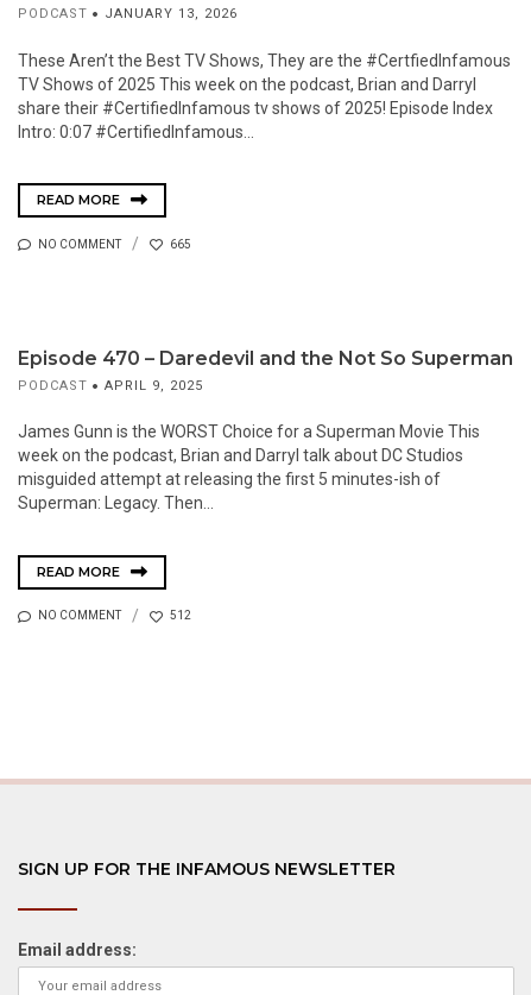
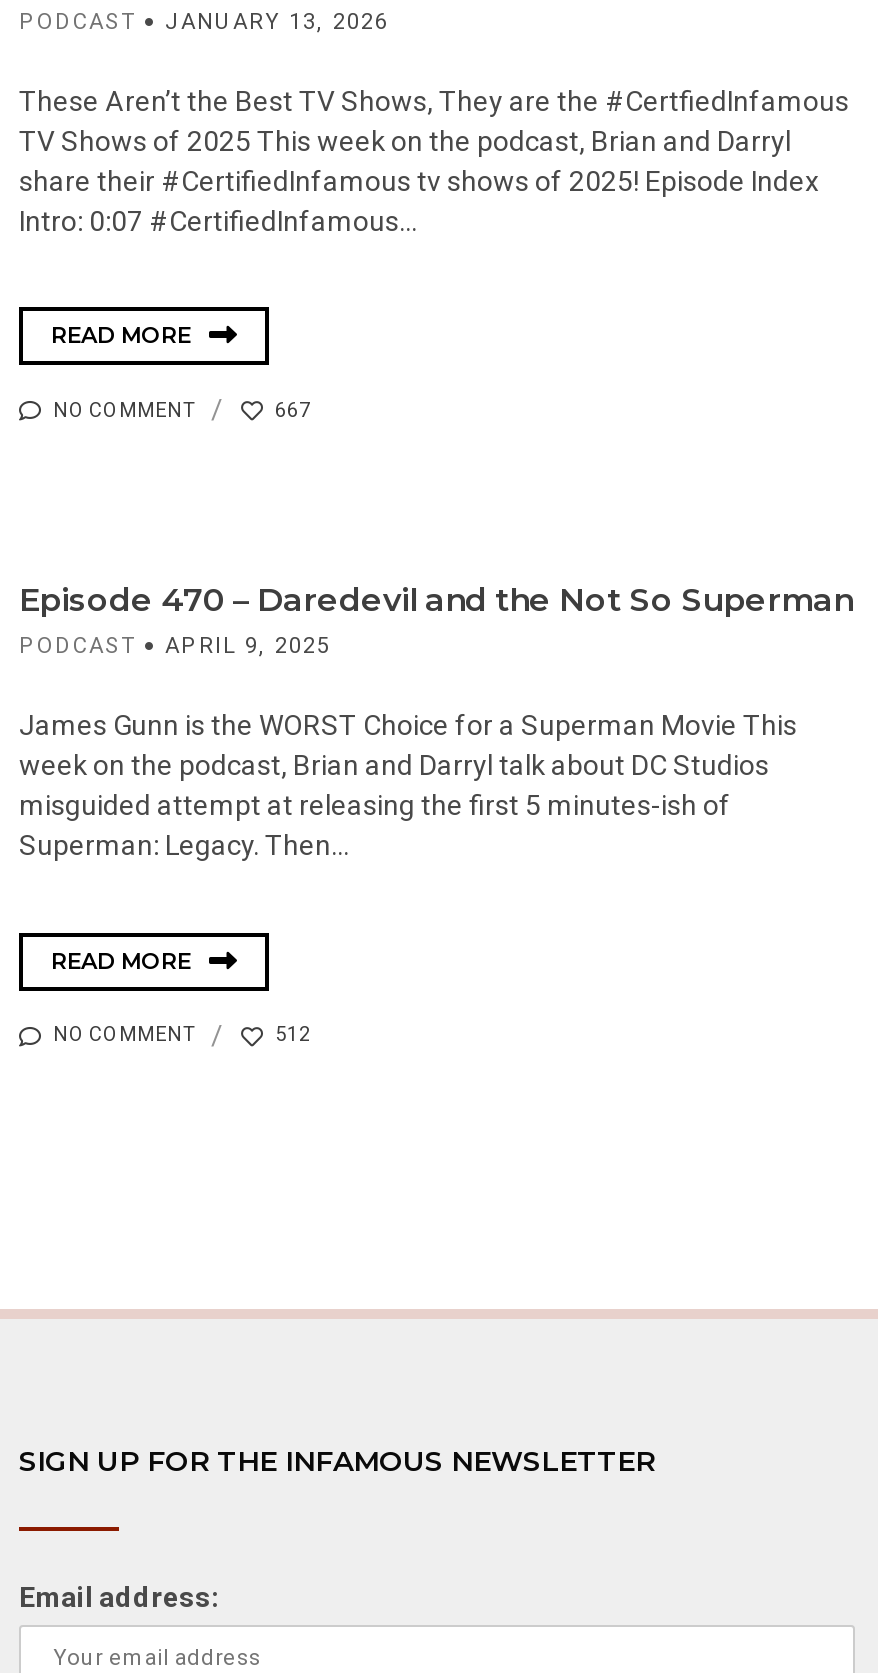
- 665
+ 667
